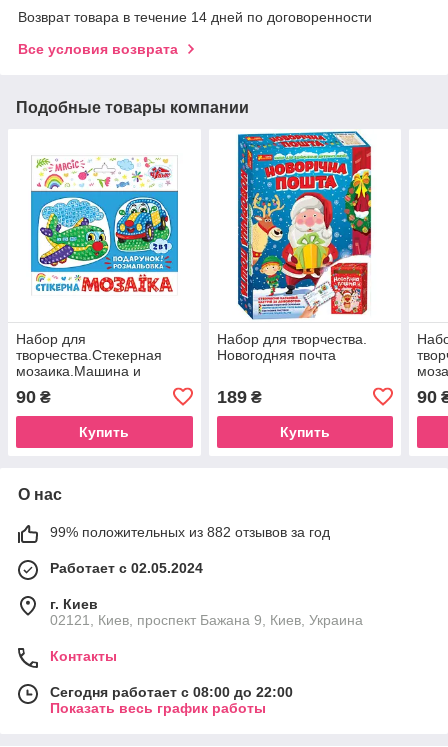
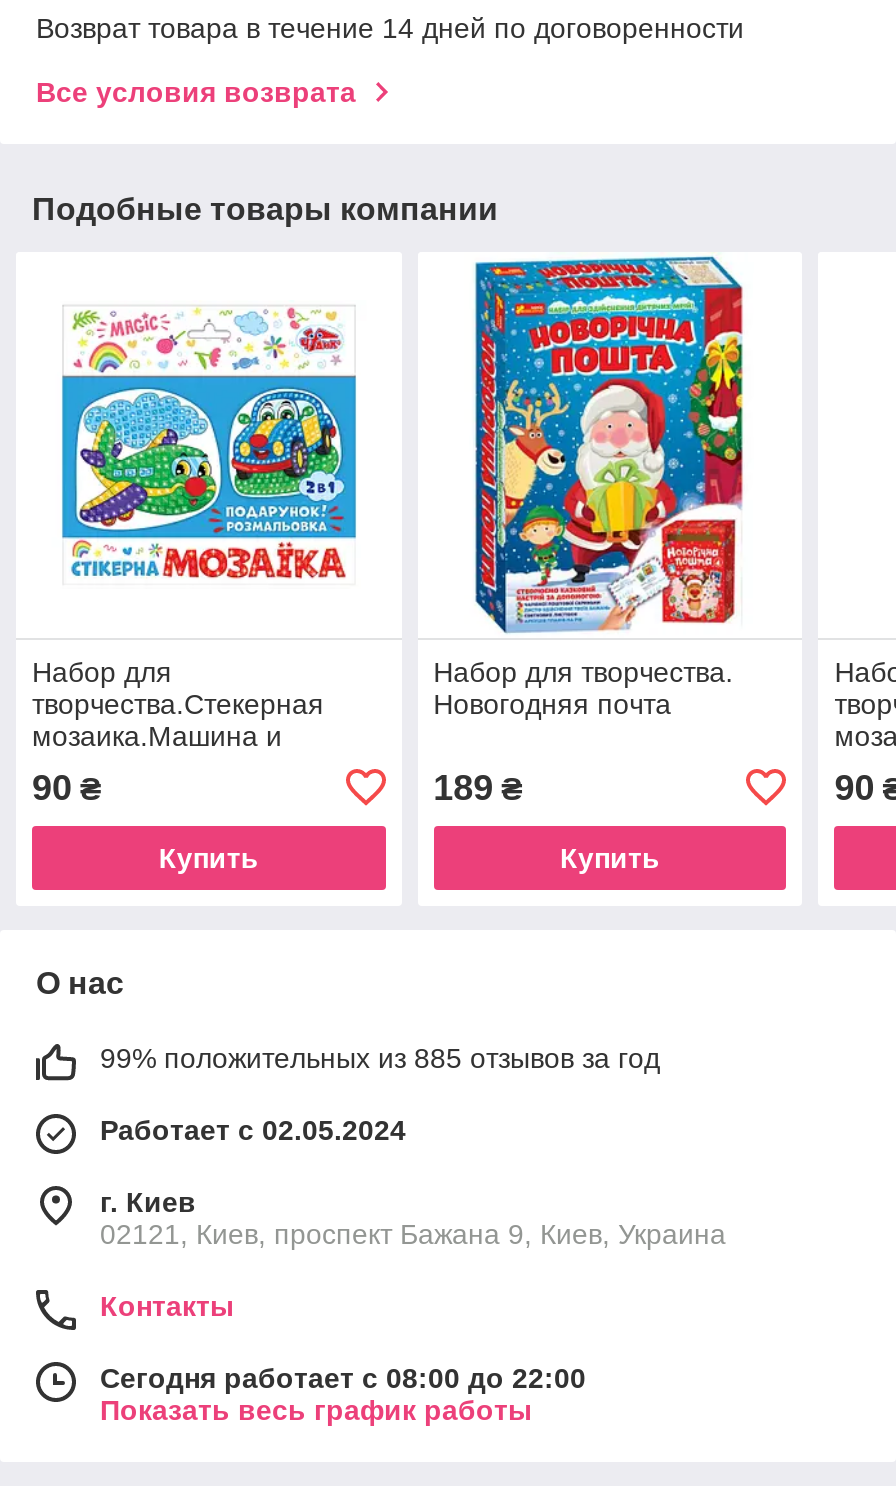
- 99% положительных из 882 отзывов за год
+ 99% положительных из 885 отзывов за год
